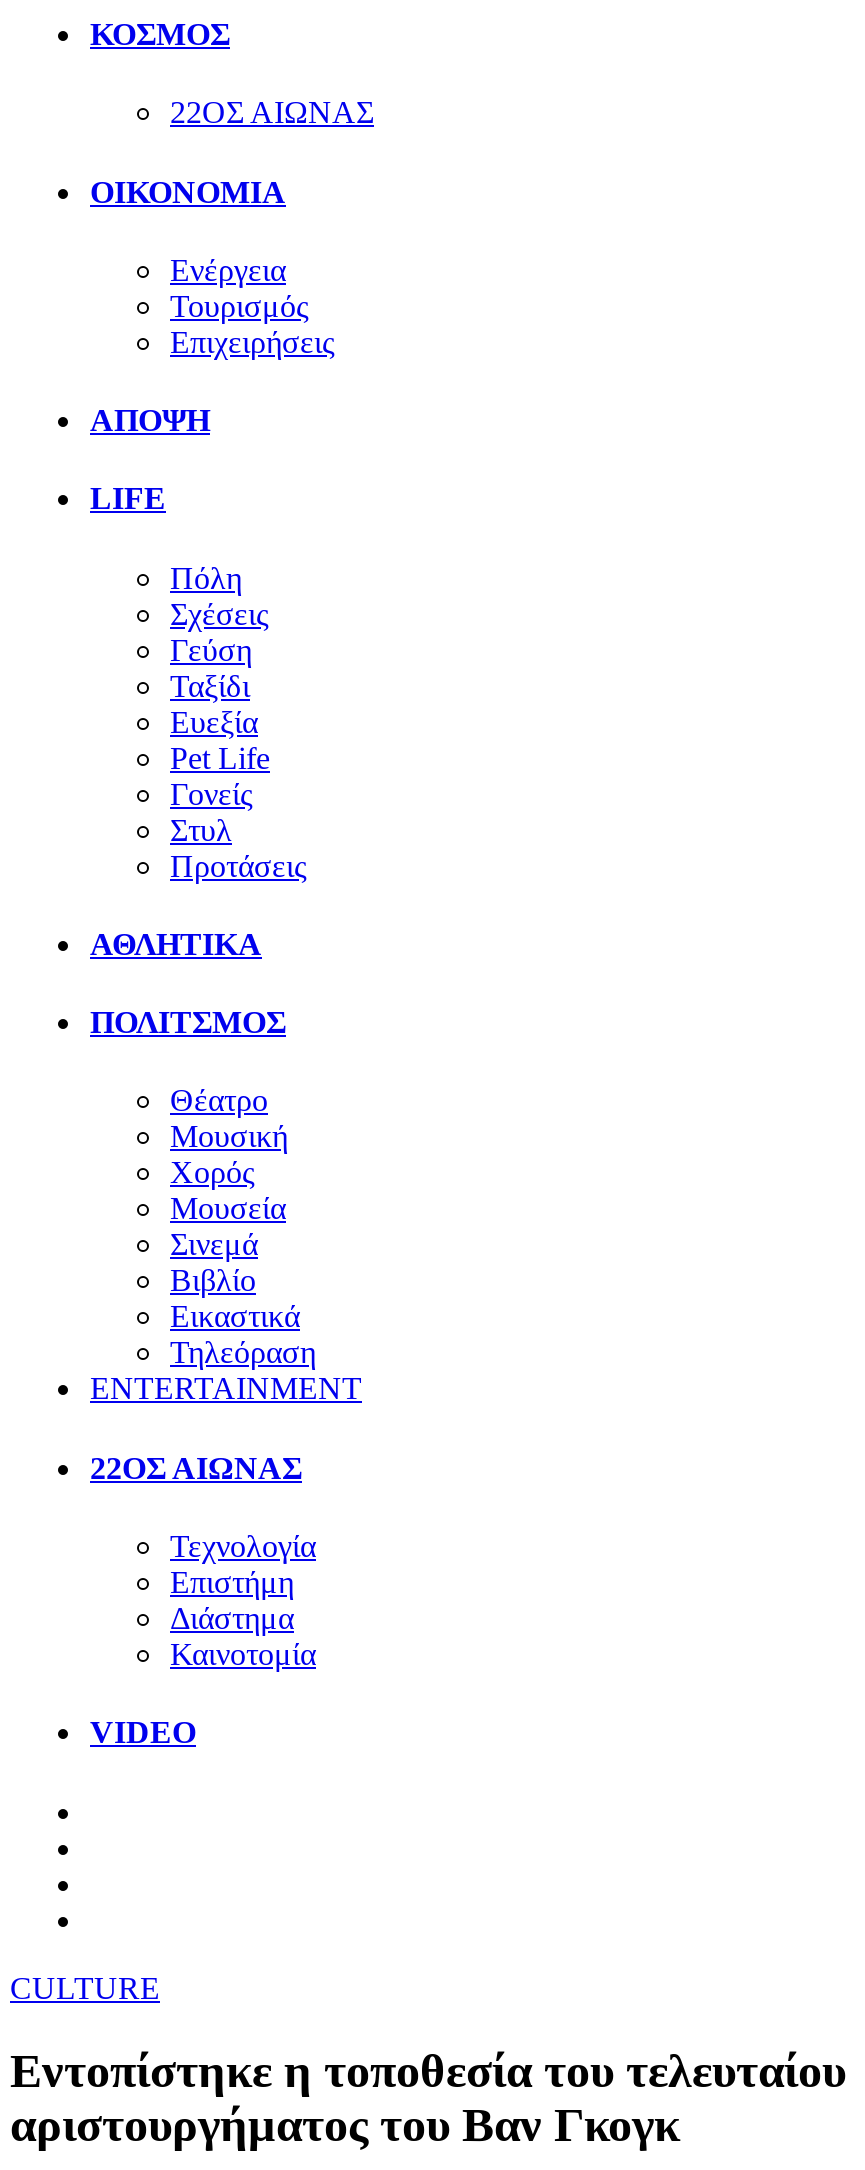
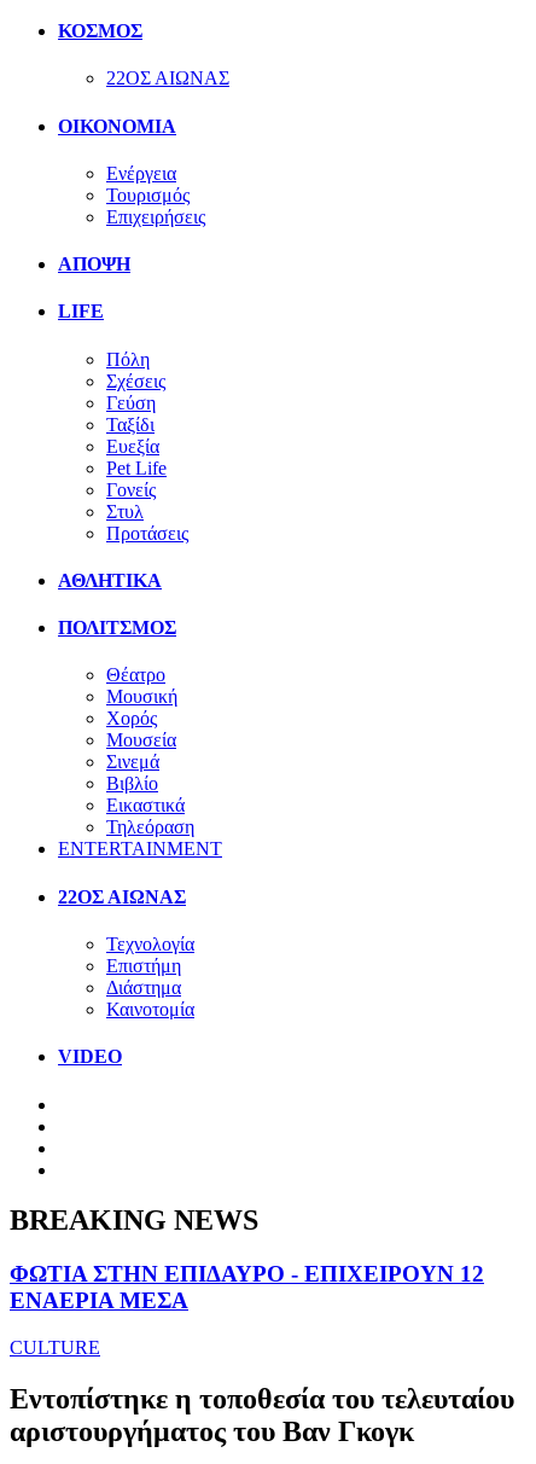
+ BREAKING NEWS
+ ΦΩΤΙΑ ΣΤΗΝ ΕΠΙΔΑΥΡΟ - ΕΠΙΧΕΙΡΟΥΝ 12
+ ΕΝΑΕΡΙΑ ΜΕΣΑ
